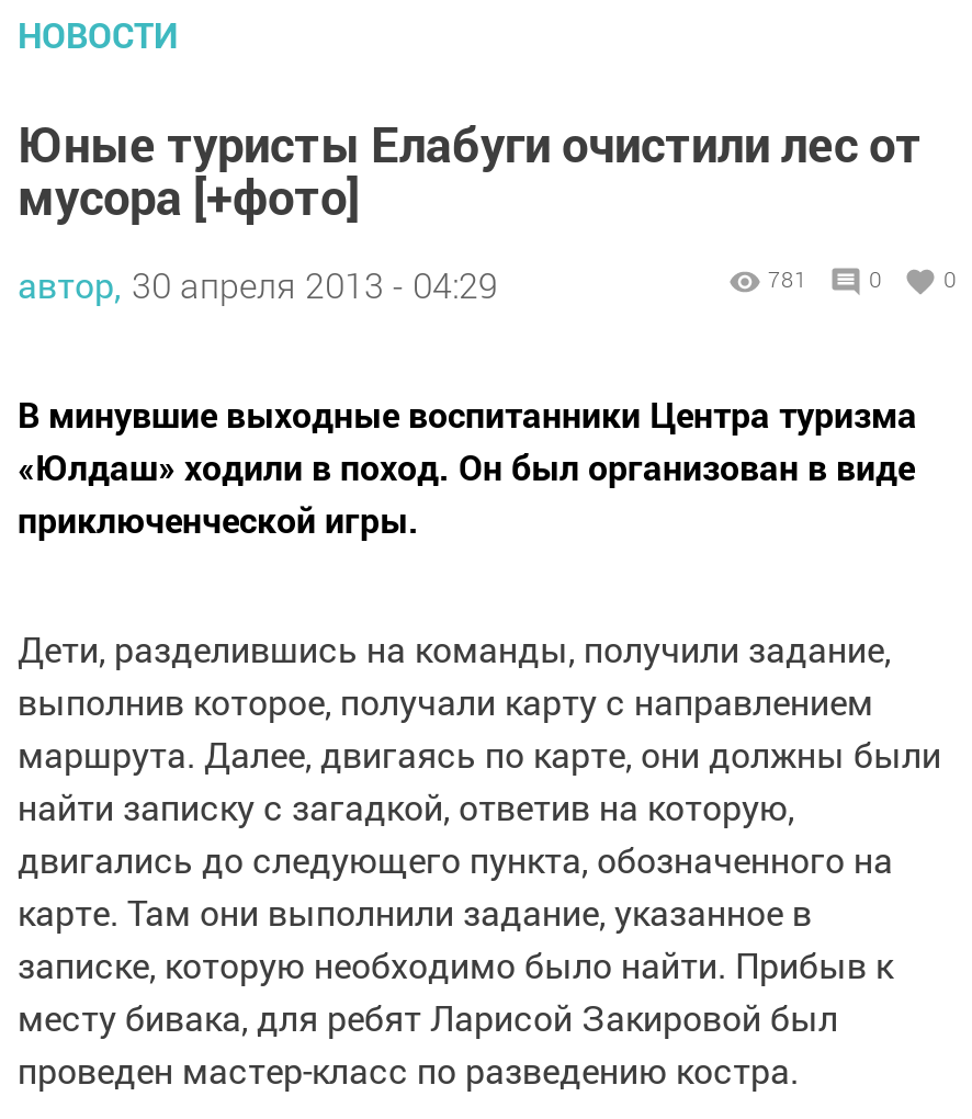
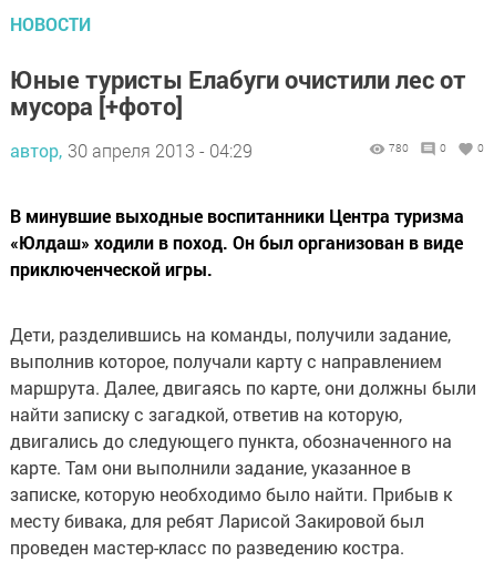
- 781
+ 780
